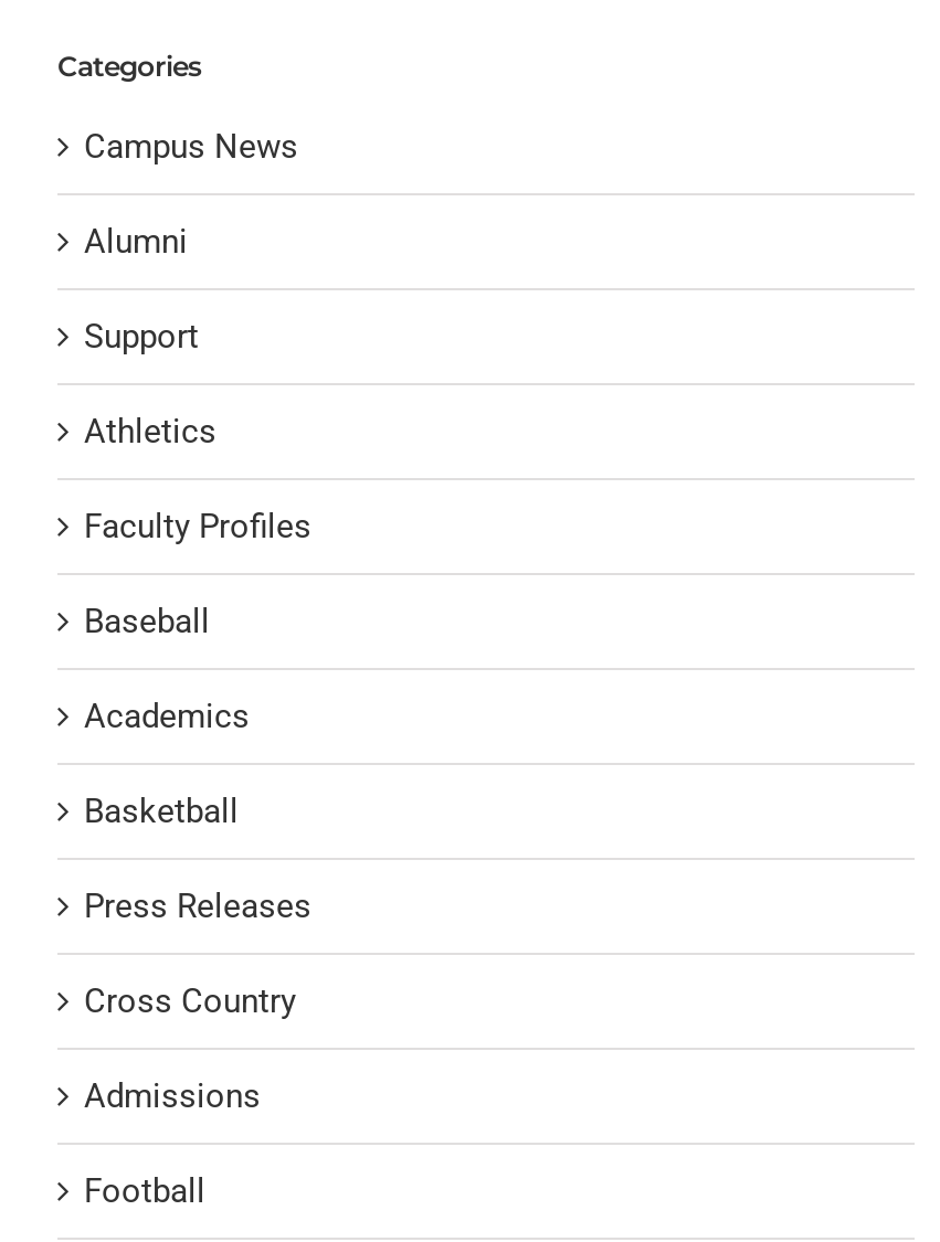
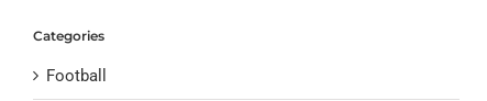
- Campus News
- Alumni
- Support
- Athletics
- Faculty Profiles
- Baseball
- Academics
- Basketball
- Press Releases
- Cross Country
- Admissions
